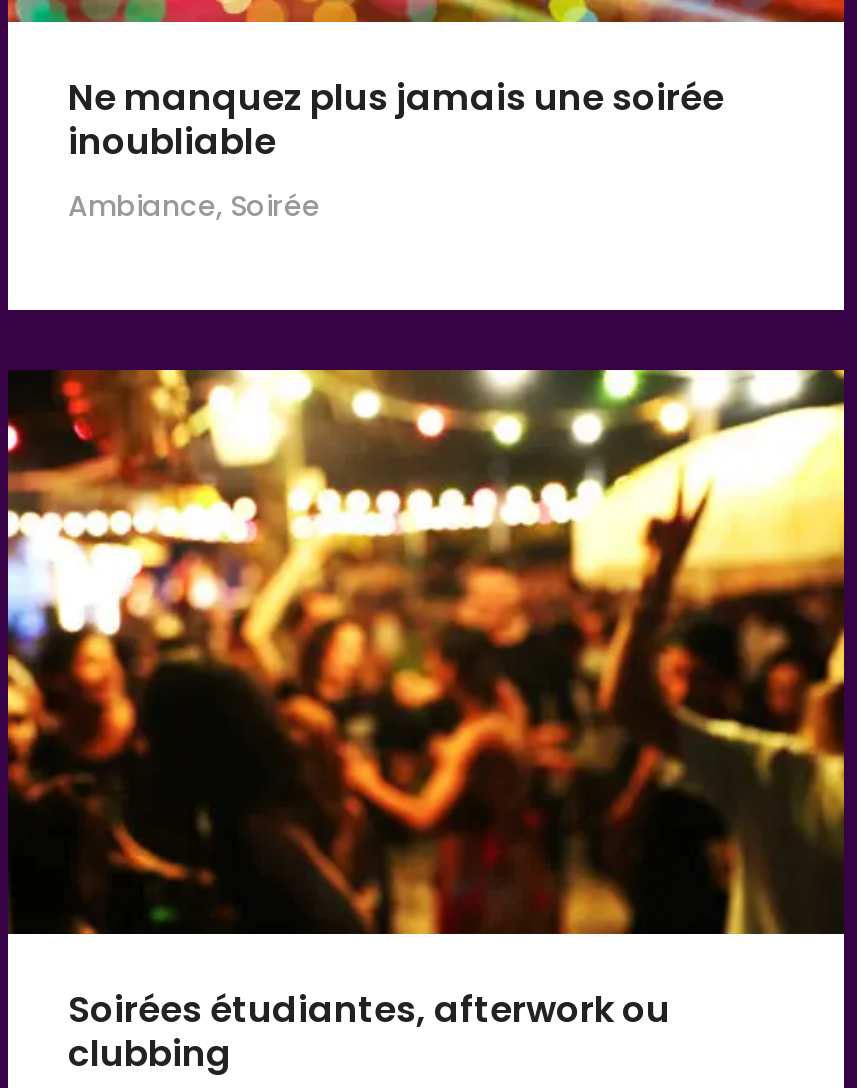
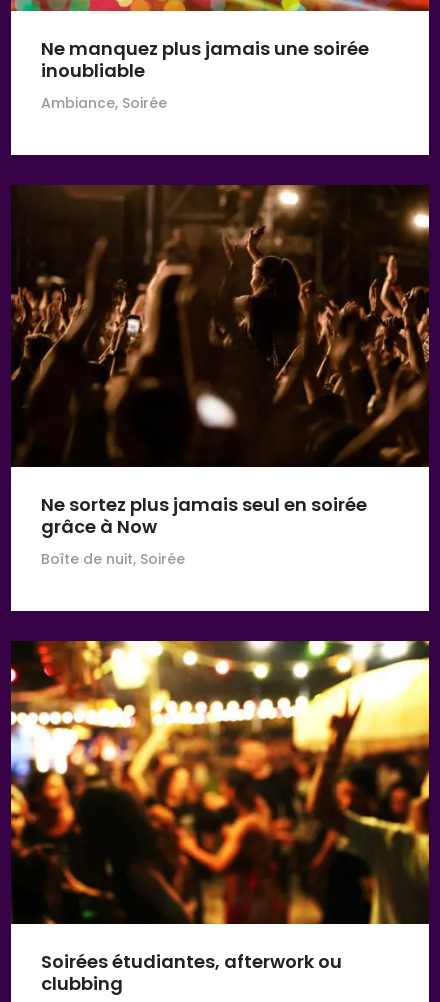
+ [image]
+ Ne sortez plus jamais seul en soirée
+ grâce à Now
+ Boîte de nuit, Soirée
